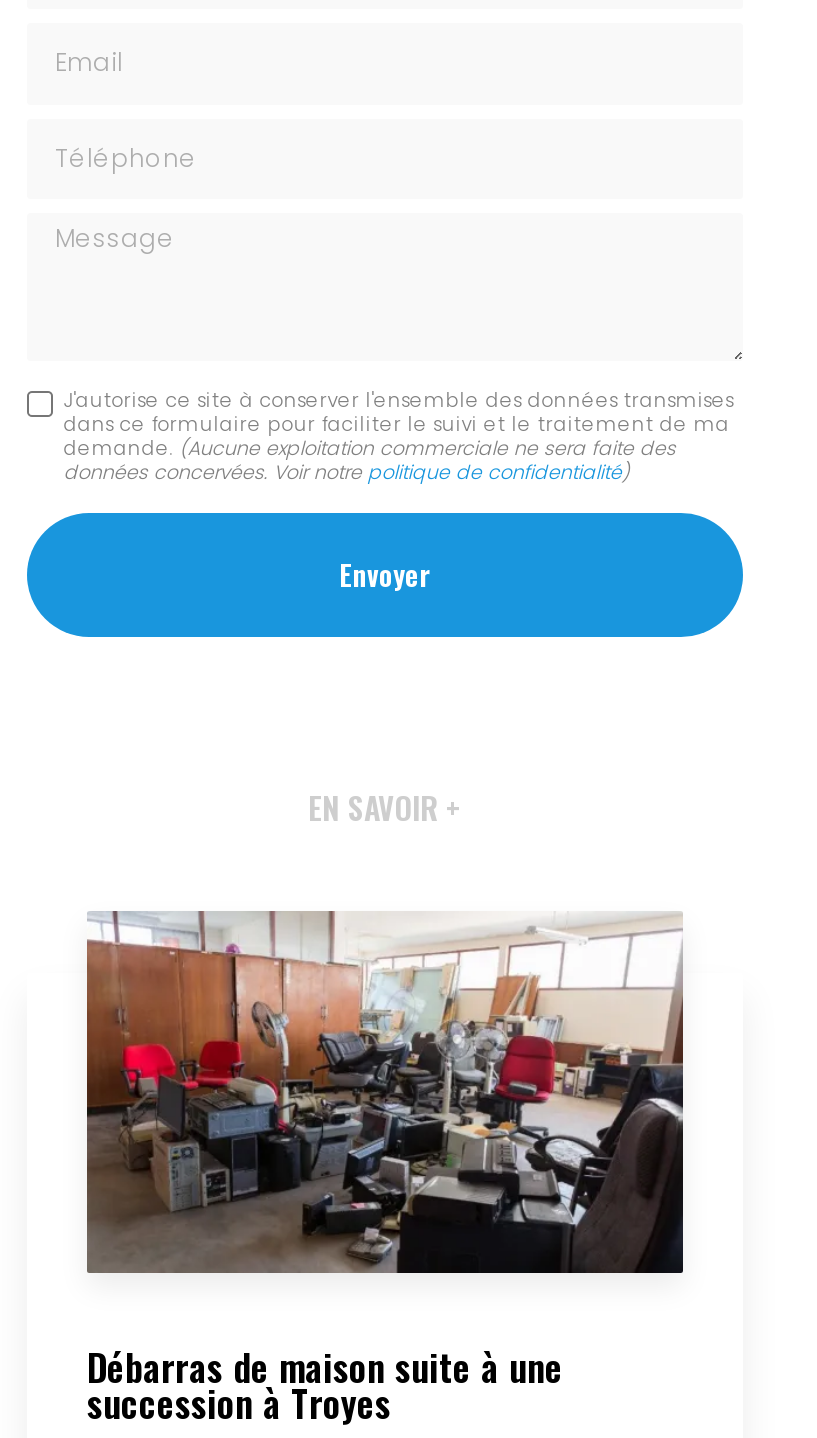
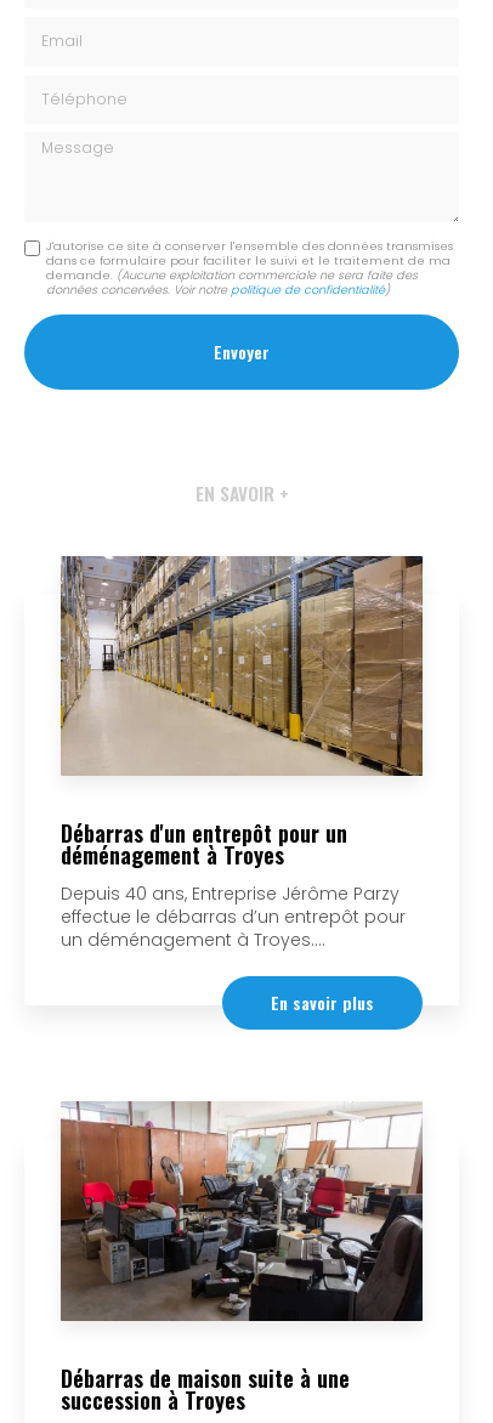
+ [image]
+ Débarras d'un entrepôt pour un
+ déménagement à Troyes
+ Depuis 40 ans, Entreprise Jérôme Parzy
+ effectue le débarras d’un entrepôt pour
+ un déménagement à Troyes....
+ En savoir plus
